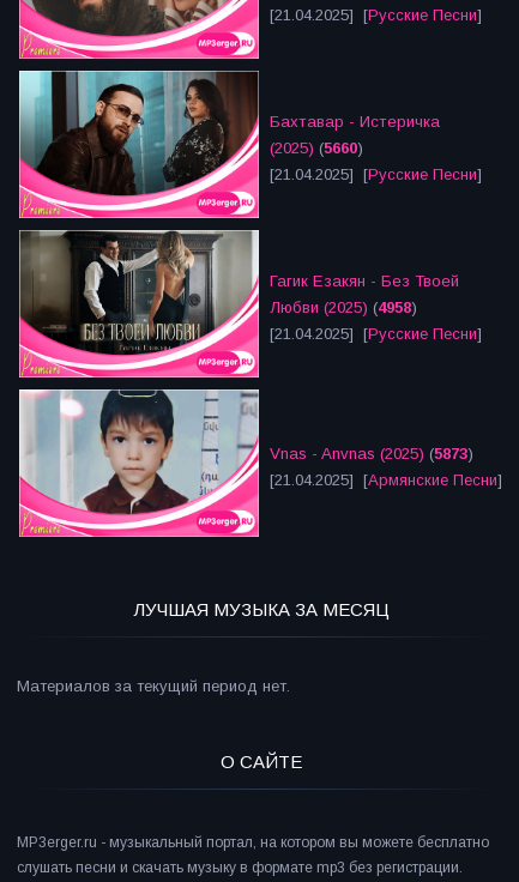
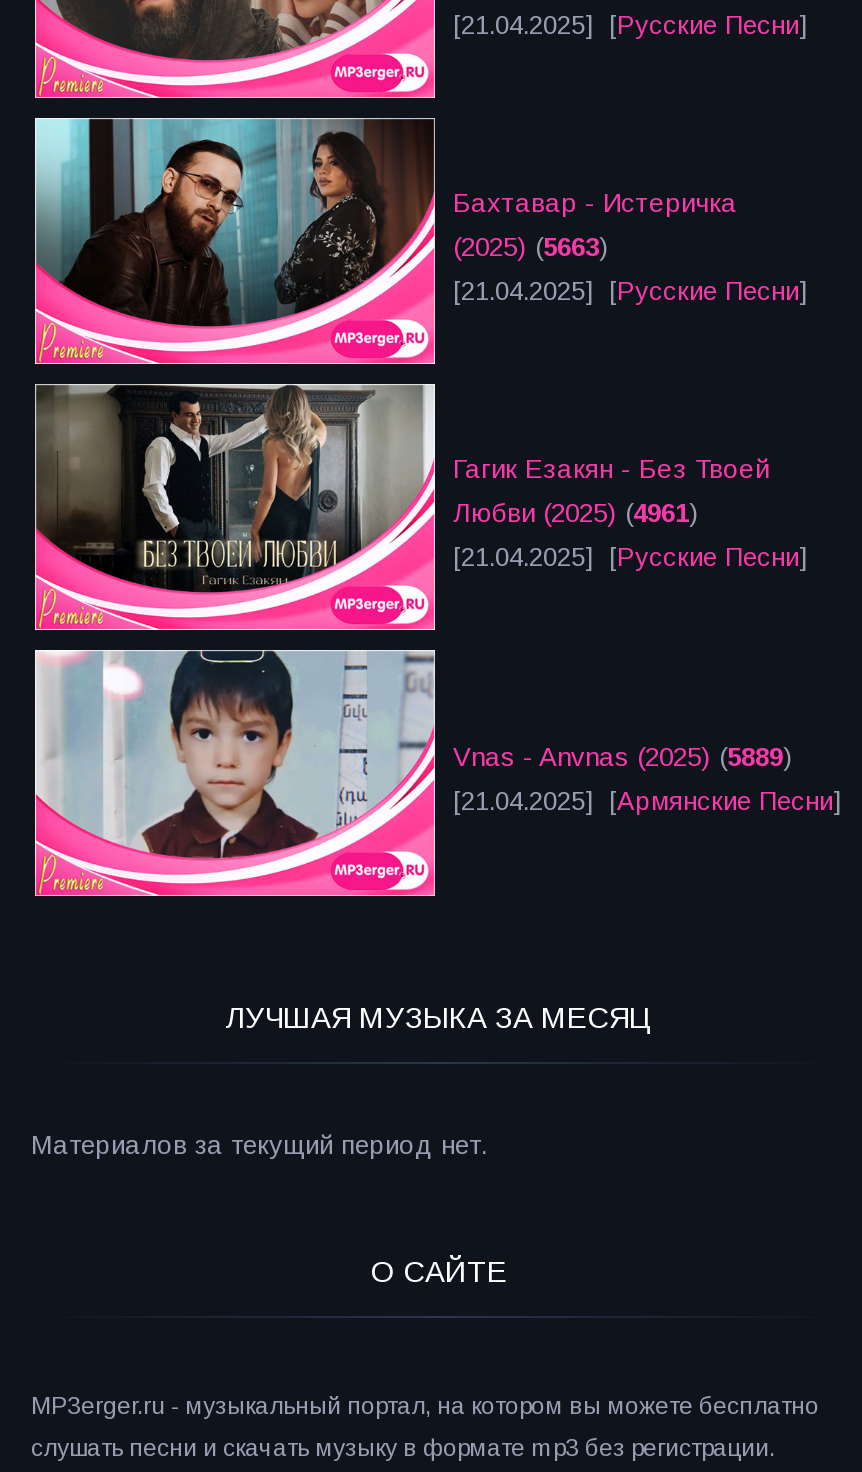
- (2025) (5660)
+ (2025) (5663)

- Любви (2025) (4958)
+ Любви (2025) (4961)

- Vnas - Anvnas (2025) (5873)
+ Vnas - Anvnas (2025) (5889)
